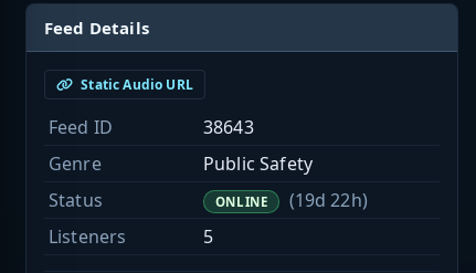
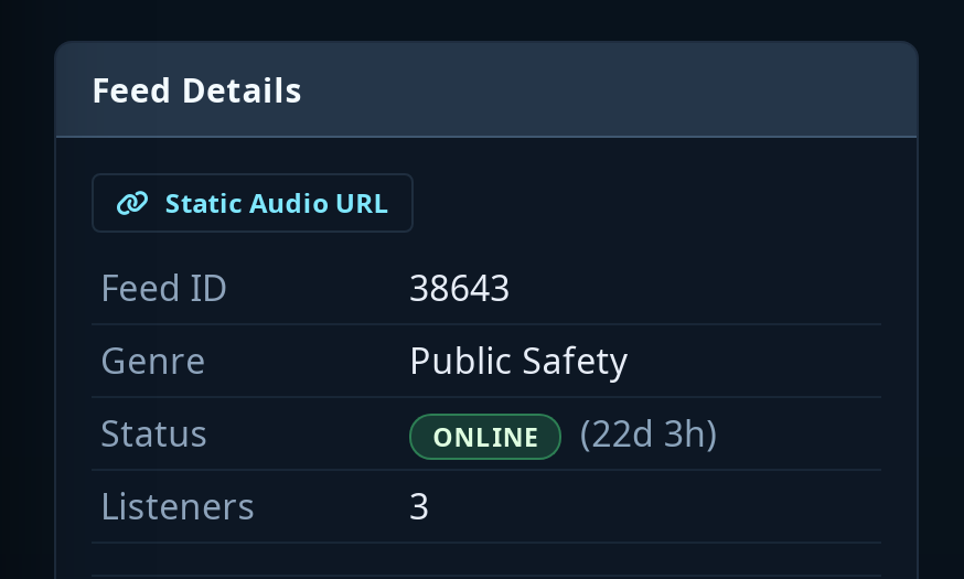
- ONLINE (19d 22h)
+ ONLINE (22d 3h)

- 5
+ 3
